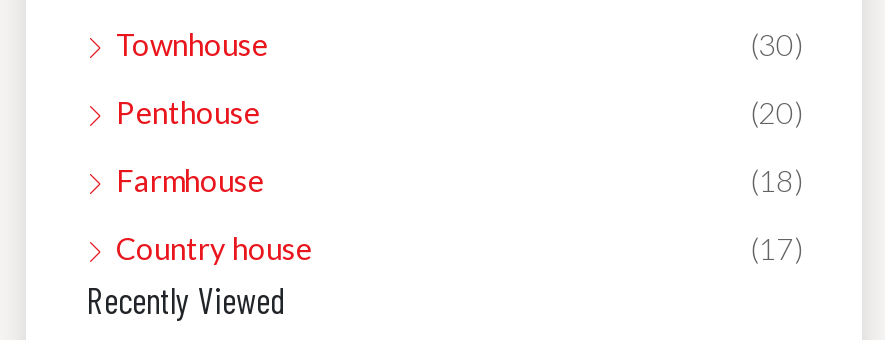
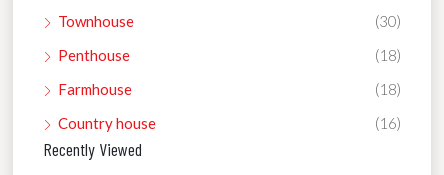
- (20)
+ (18)

- (17)
+ (16)
